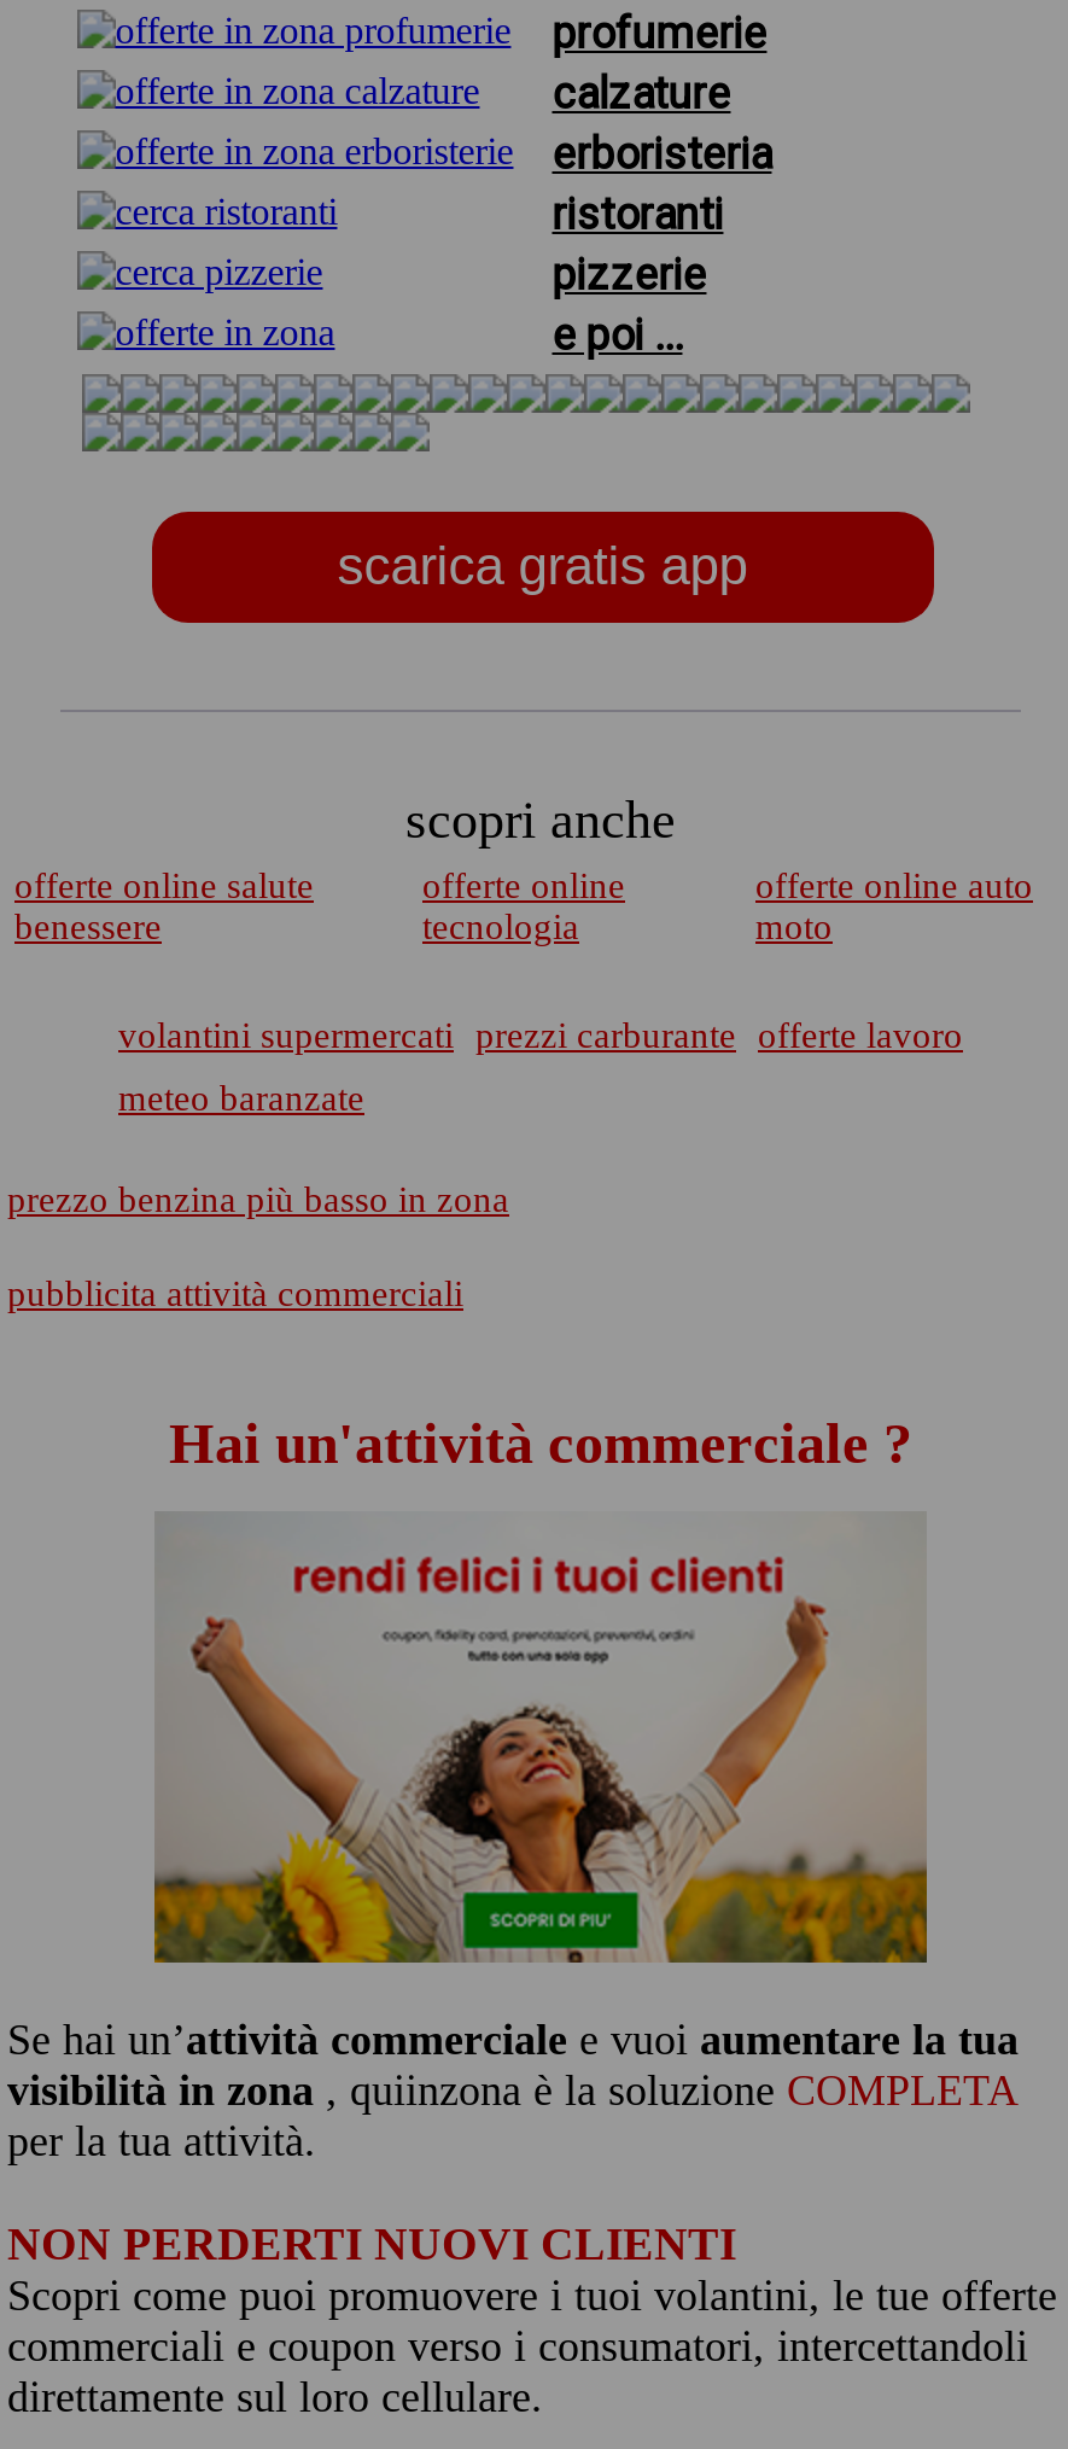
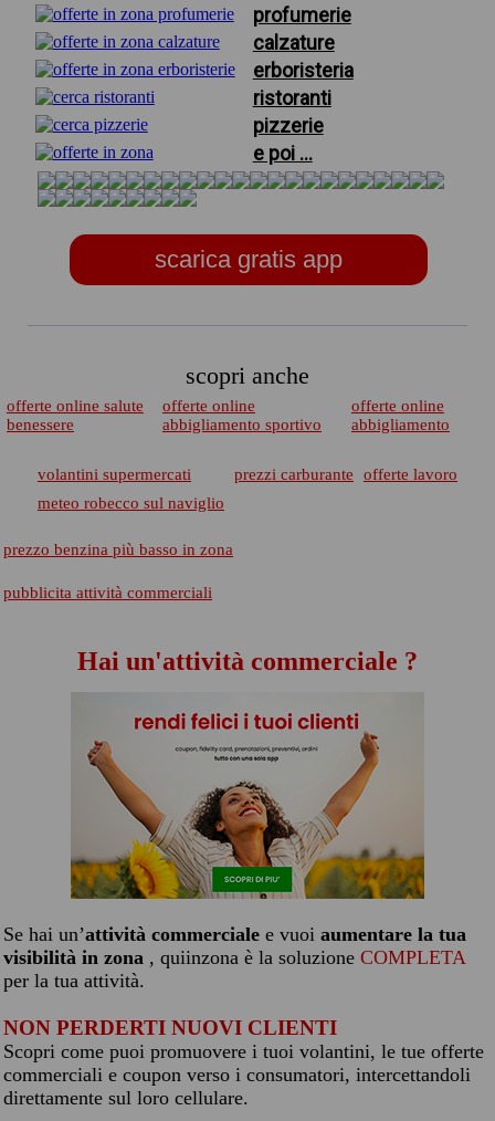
- offerte online auto
- moto
+ offerte online
+ abbigliamento

- tecnologia
+ abbigliamento sportivo

- meteo baranzate
+ meteo robecco sul naviglio
